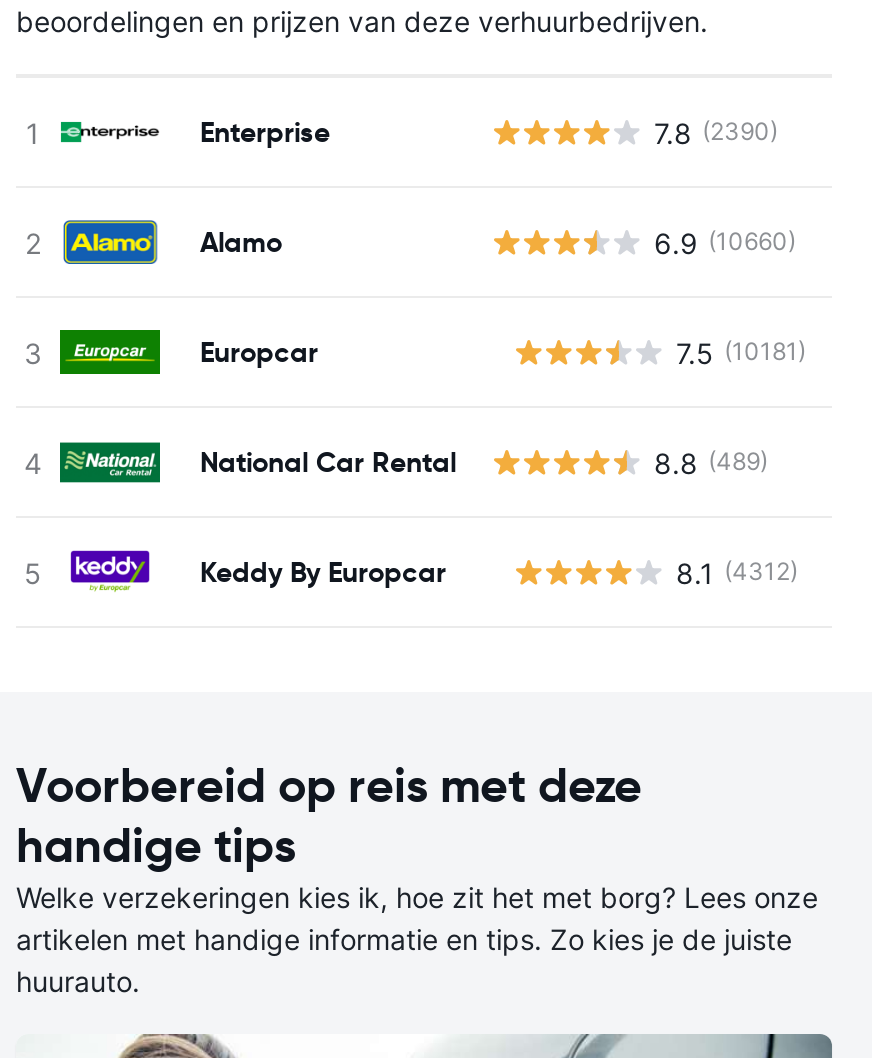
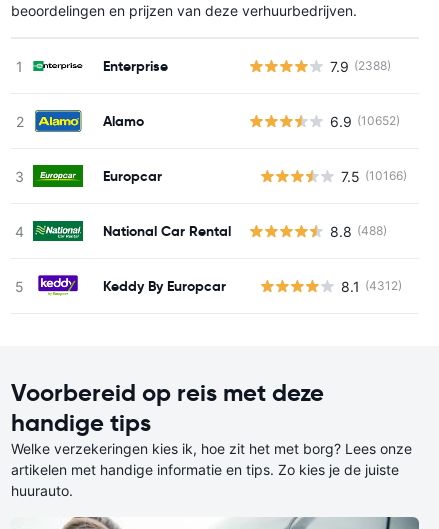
- 7.8 (2390)
+ 7.9 (2388)

- 6.9 (10660)
+ 6.9 (10652)

- 7.5 (10181)
+ 7.5 (10166)

- 8.8 (489)
+ 8.8 (488)
